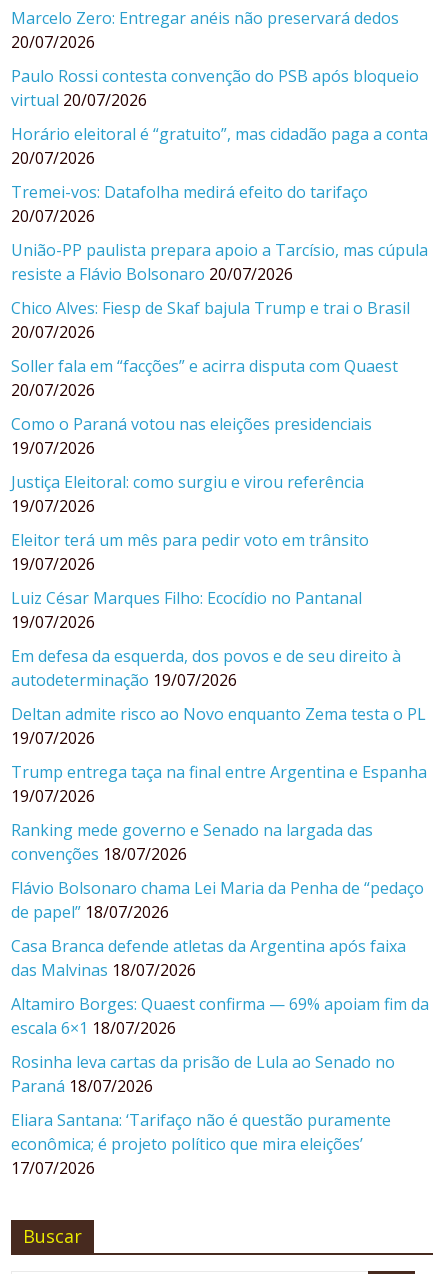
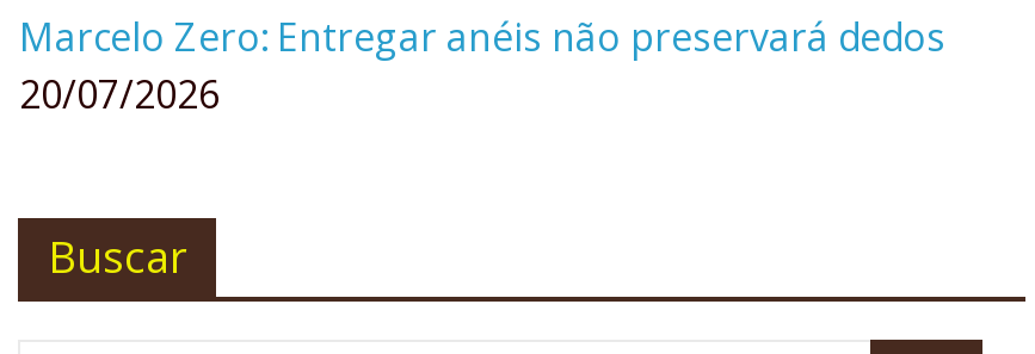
- Paulo Rossi contesta convenção do PSB após bloqueio
- virtual 20/07/2026
- Horário eleitoral é “gratuito”, mas cidadão paga a conta
- 20/07/2026
- Tremei-vos: Datafolha medirá efeito do tarifaço
- 20/07/2026
- União-PP paulista prepara apoio a Tarcísio, mas cúpula
- resiste a Flávio Bolsonaro 20/07/2026
- Chico Alves: Fiesp de Skaf bajula Trump e trai o Brasil
- 20/07/2026
- Soller fala em “facções” e acirra disputa com Quaest
- 20/07/2026
- Como o Paraná votou nas eleições presidenciais
- 19/07/2026
- Justiça Eleitoral: como surgiu e virou referência
- 19/07/2026
- Eleitor terá um mês para pedir voto em trânsito
- 19/07/2026
- Luiz César Marques Filho: Ecocídio no Pantanal
- 19/07/2026
- Em defesa da esquerda, dos povos e de seu direito à
- autodeterminação 19/07/2026
- Deltan admite risco ao Novo enquanto Zema testa o PL
- 19/07/2026
- Trump entrega taça na final entre Argentina e Espanha
- 19/07/2026
- Ranking mede governo e Senado na largada das
- convenções 18/07/2026
- Flávio Bolsonaro chama Lei Maria da Penha de “pedaço
- de papel” 18/07/2026
- Casa Branca defende atletas da Argentina após faixa
- das Malvinas 18/07/2026
- Altamiro Borges: Quaest confirma — 69% apoiam fim da
- escala 6×1 18/07/2026
- Rosinha leva cartas da prisão de Lula ao Senado no
- Paraná 18/07/2026
- Eliara Santana: ‘Tarifaço não é questão puramente
- econômica; é projeto político que mira eleições’
- 17/07/2026
